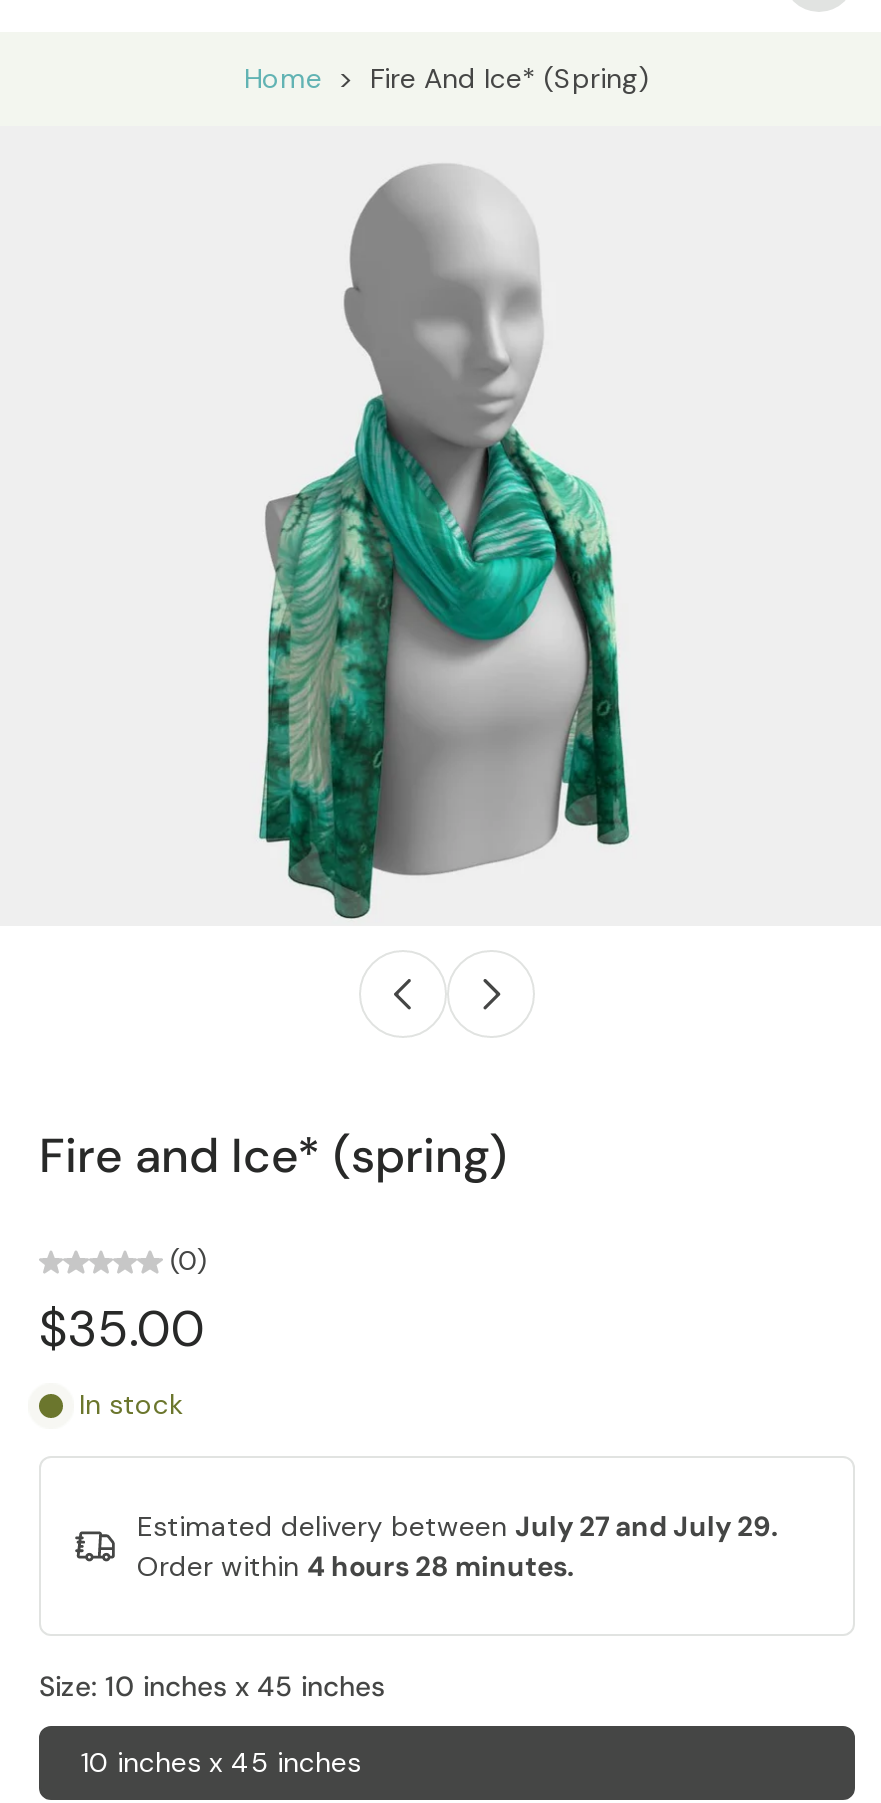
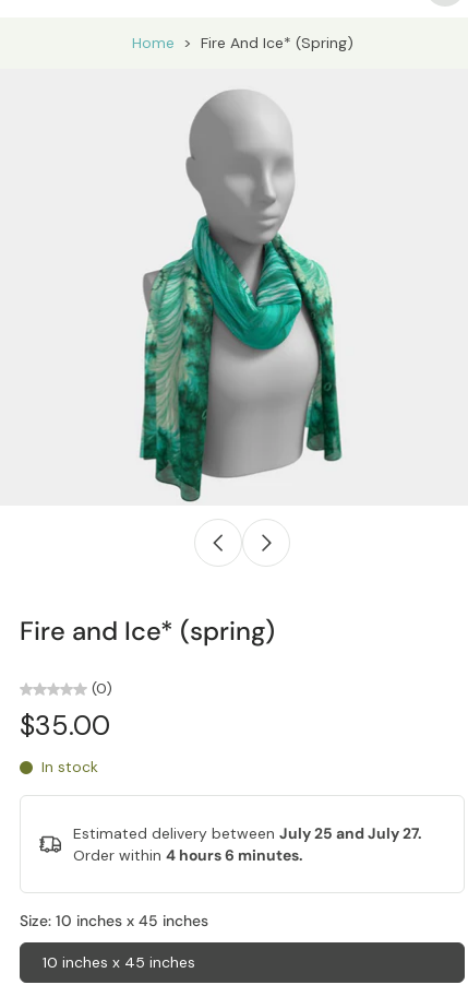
- Estimated delivery between July 27 and July 29.
+ Estimated delivery between July 25 and July 27.

- Order within 4 hours 28 minutes.
+ Order within 4 hours 6 minutes.
